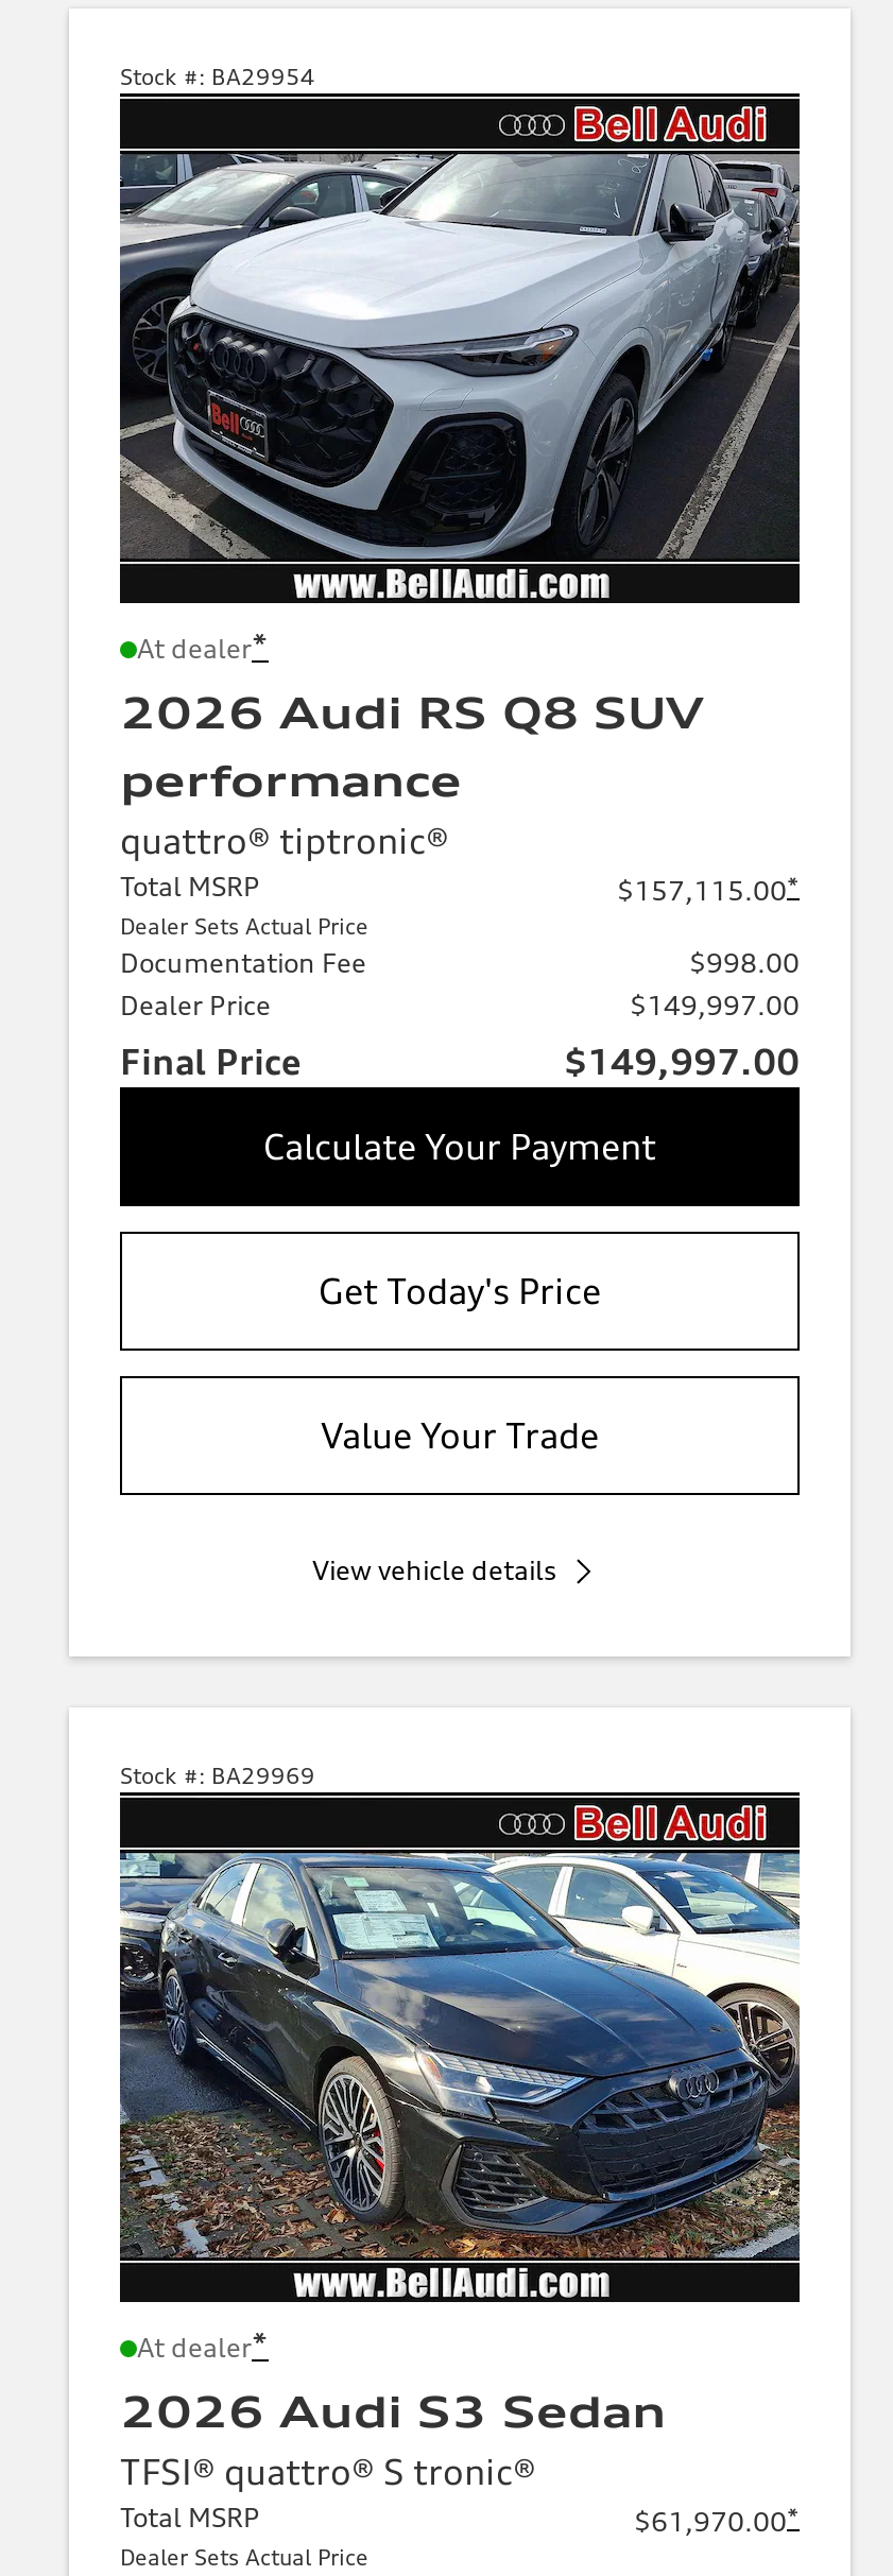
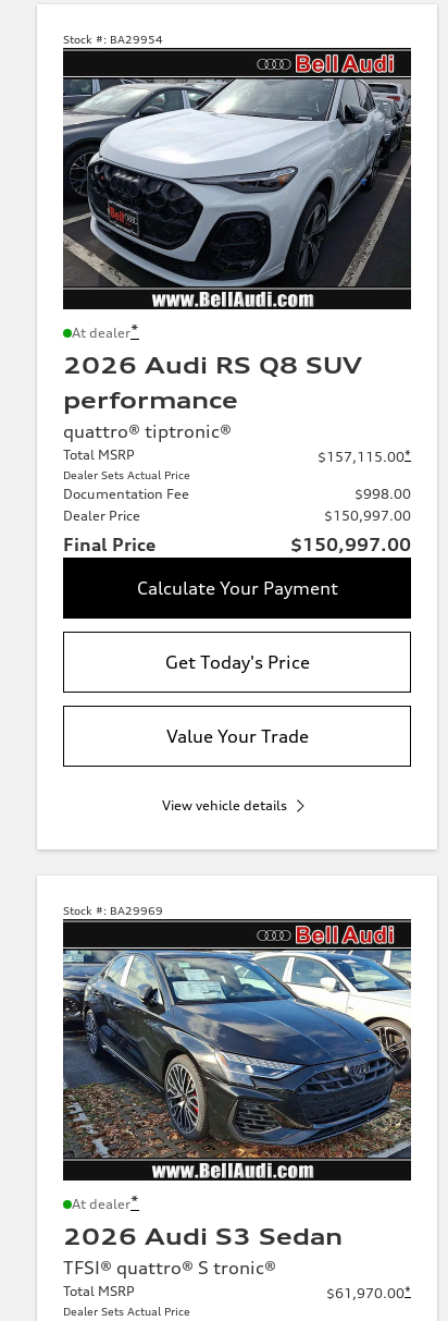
- $149,997.00
+ $150,997.00

- $149,997.00
+ $150,997.00
